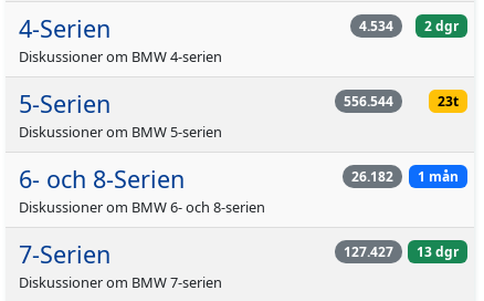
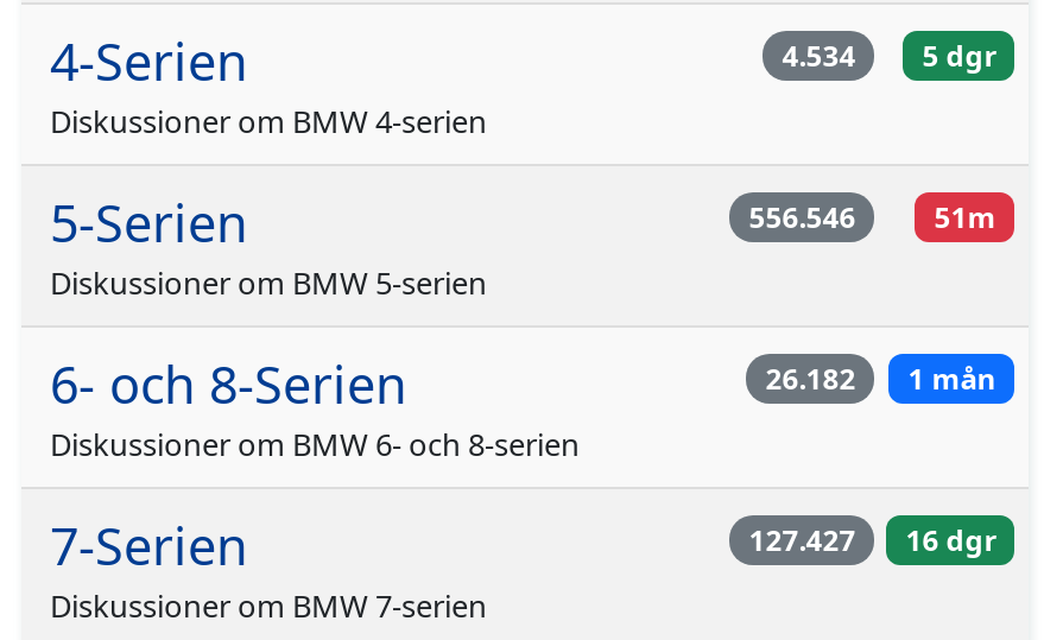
- 4.534 2 dgr
+ 4.534 5 dgr

- 556.544
- 23t
+ 556.546
+ 51m

- 127.427 13 dgr
+ 127.427 16 dgr
